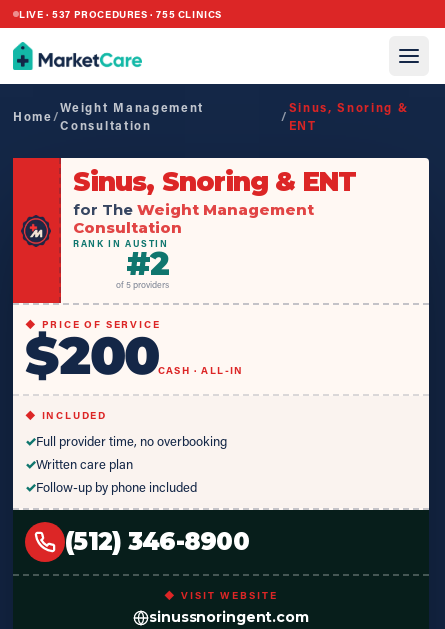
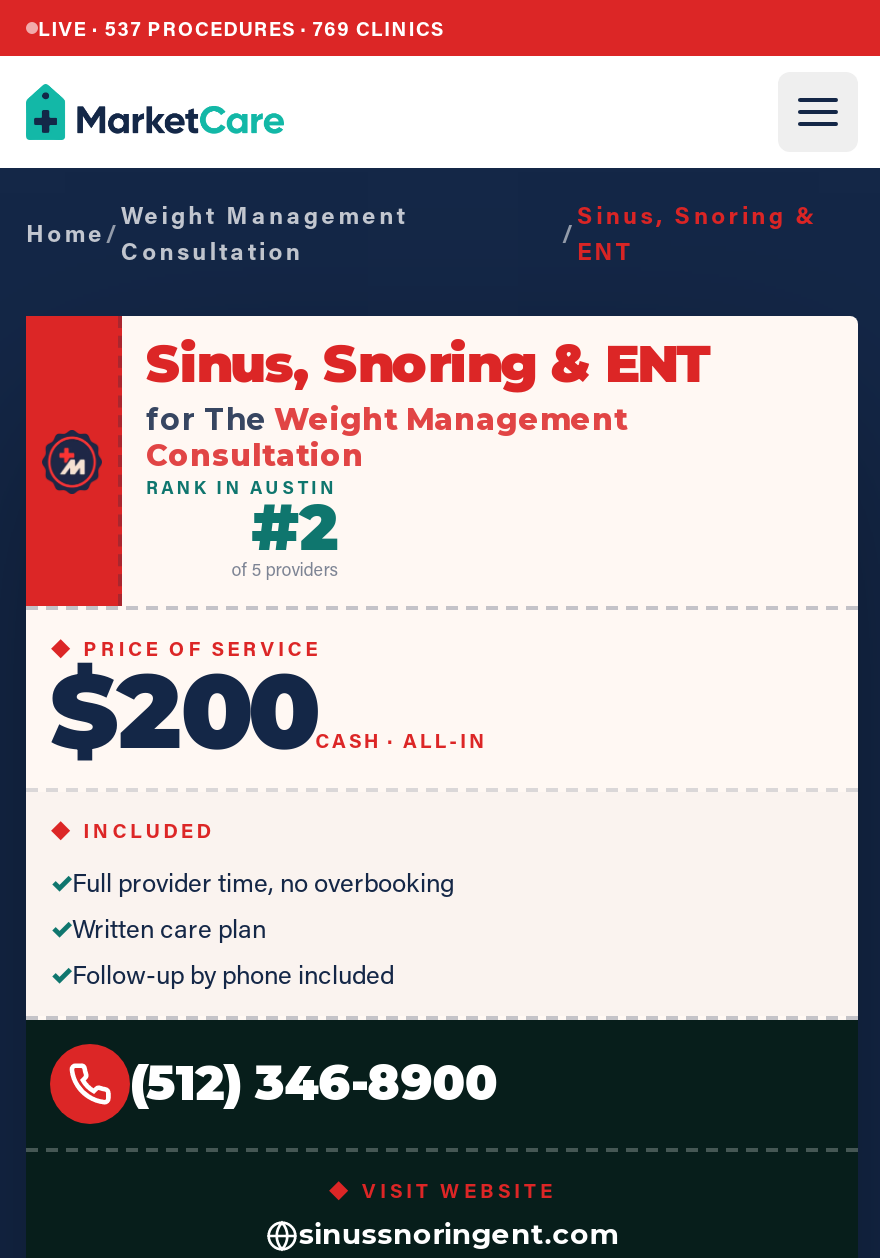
- LIVE · 537 PROCEDURES · 755 CLINICS
+ LIVE · 537 PROCEDURES · 769 CLINICS
